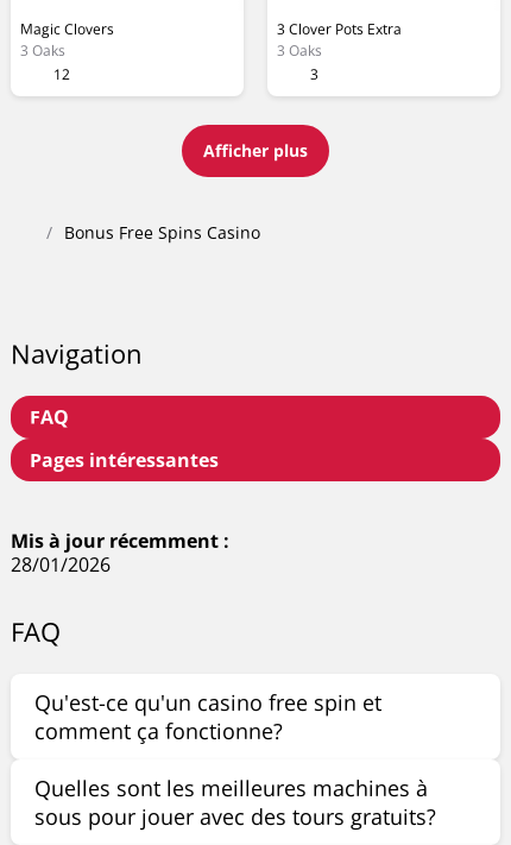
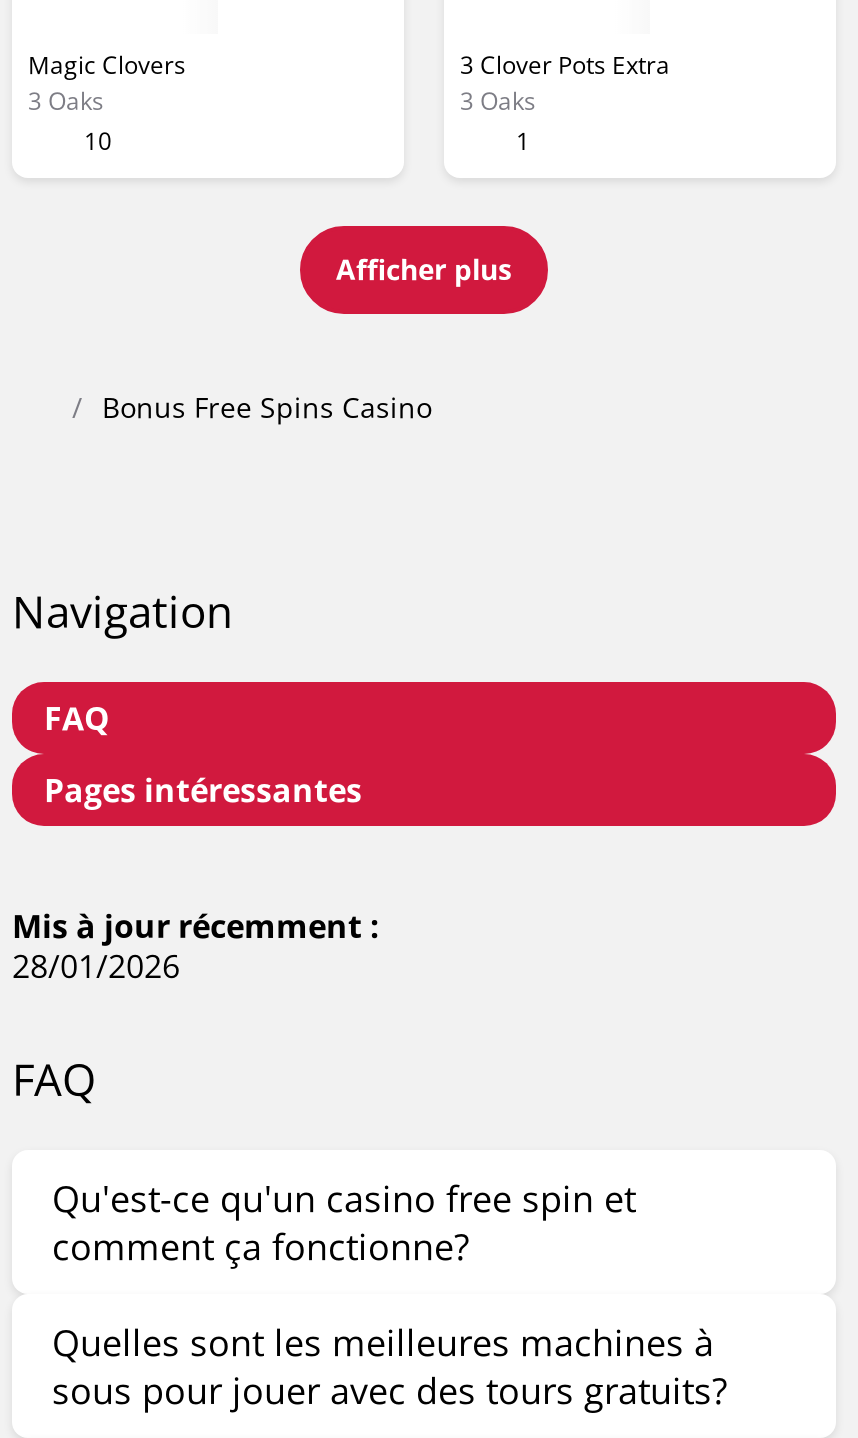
- 12
+ 10

- 3
+ 1
